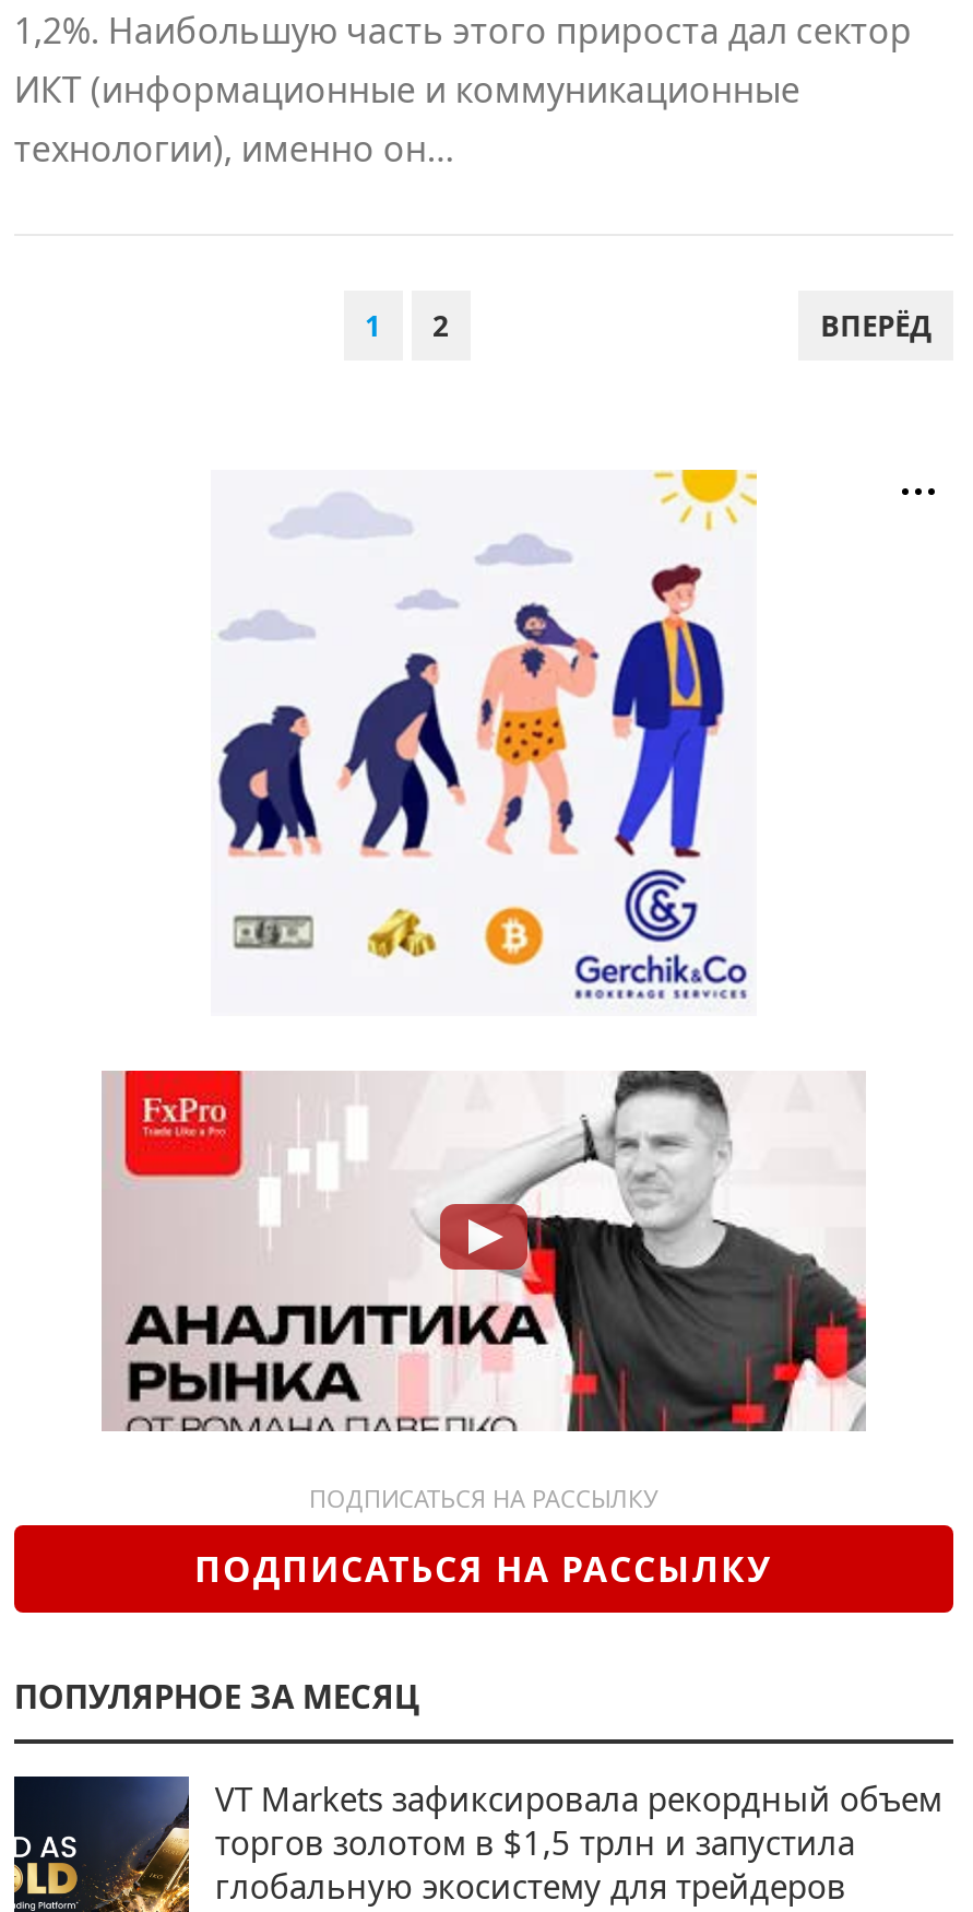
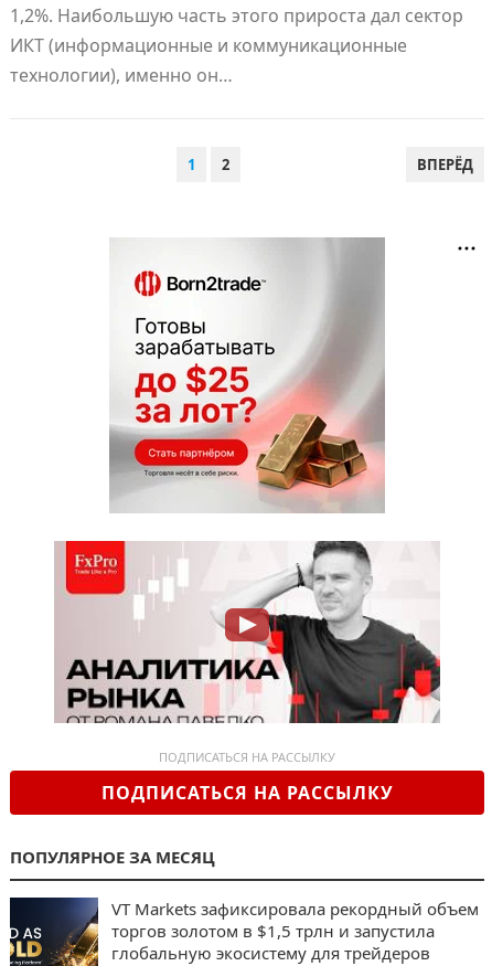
- [image]
+ [image]
